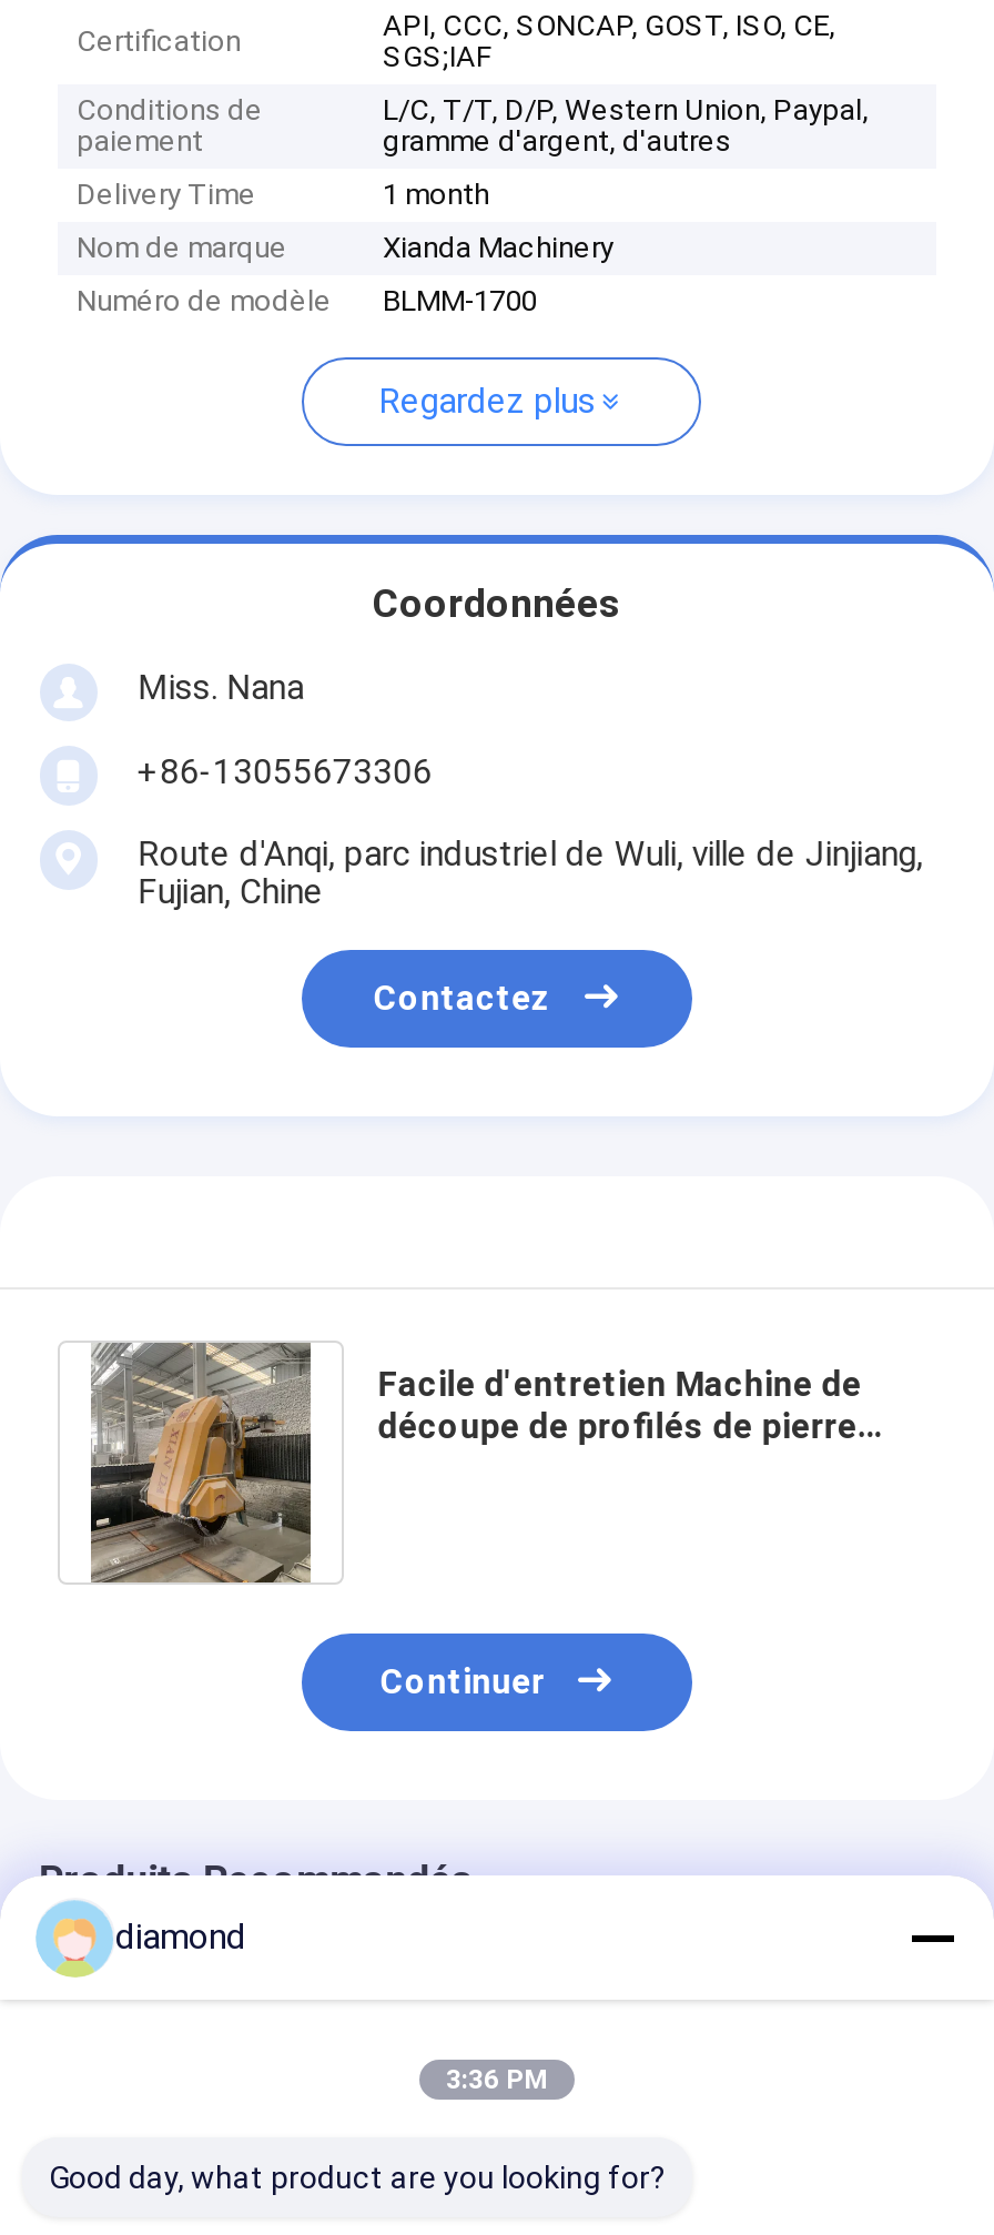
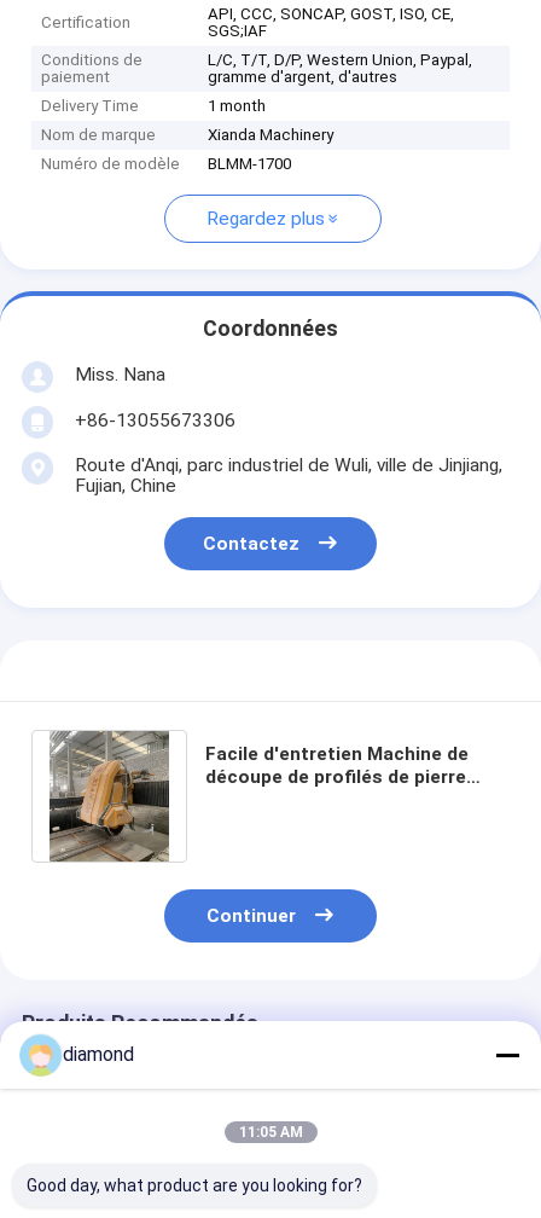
- 3:36 PM
+ 11:05 AM
